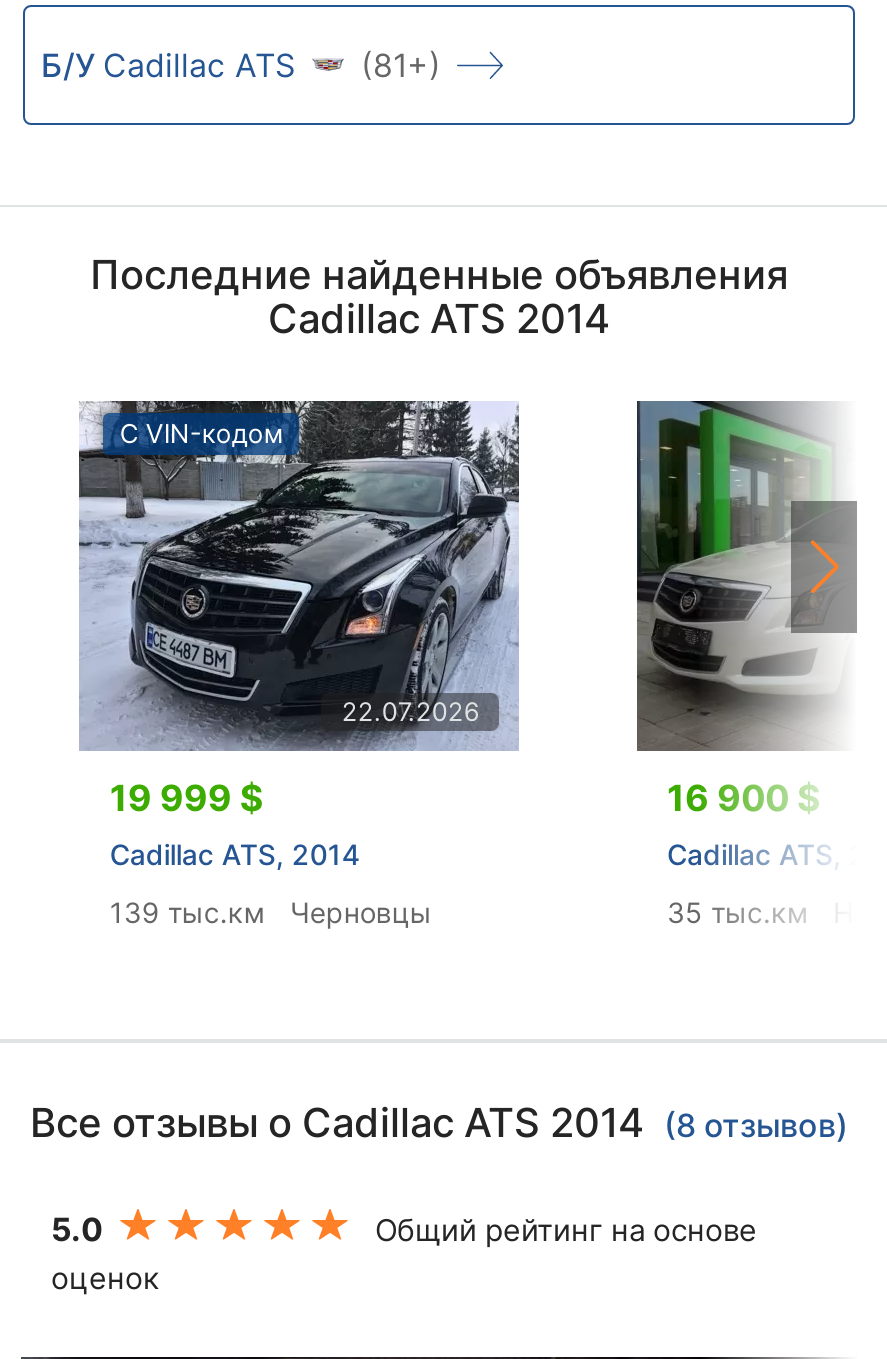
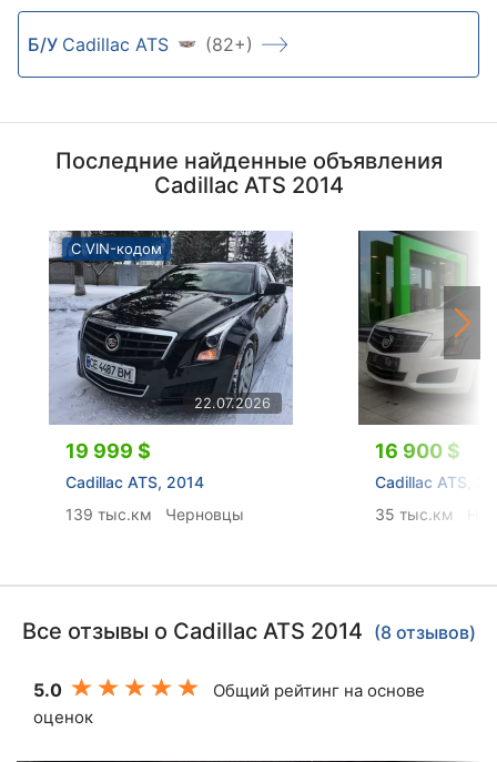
- Б/У Cadillac ATS (81+)
+ Б/У Cadillac ATS (82+)
